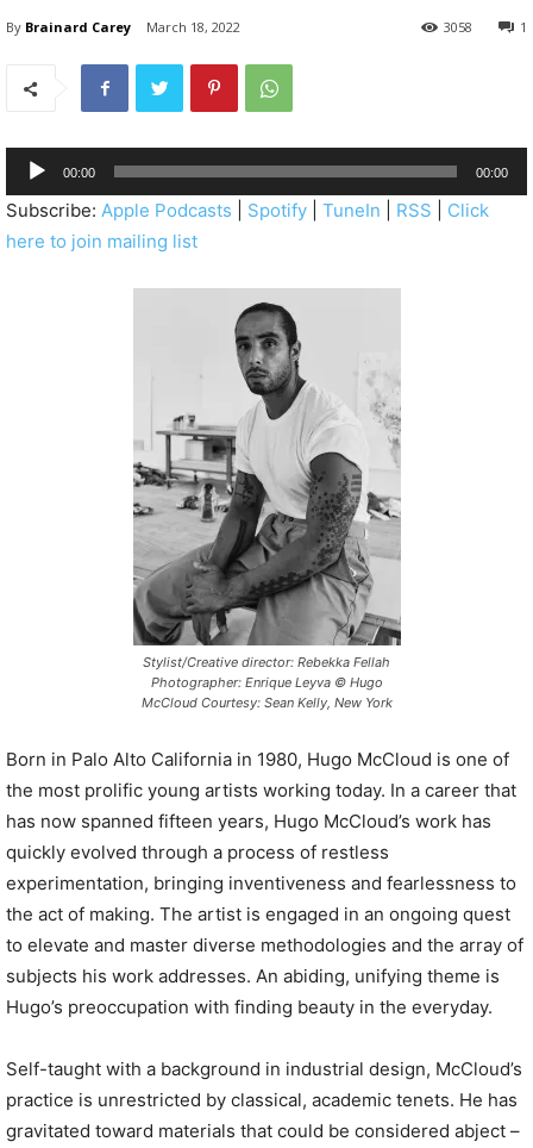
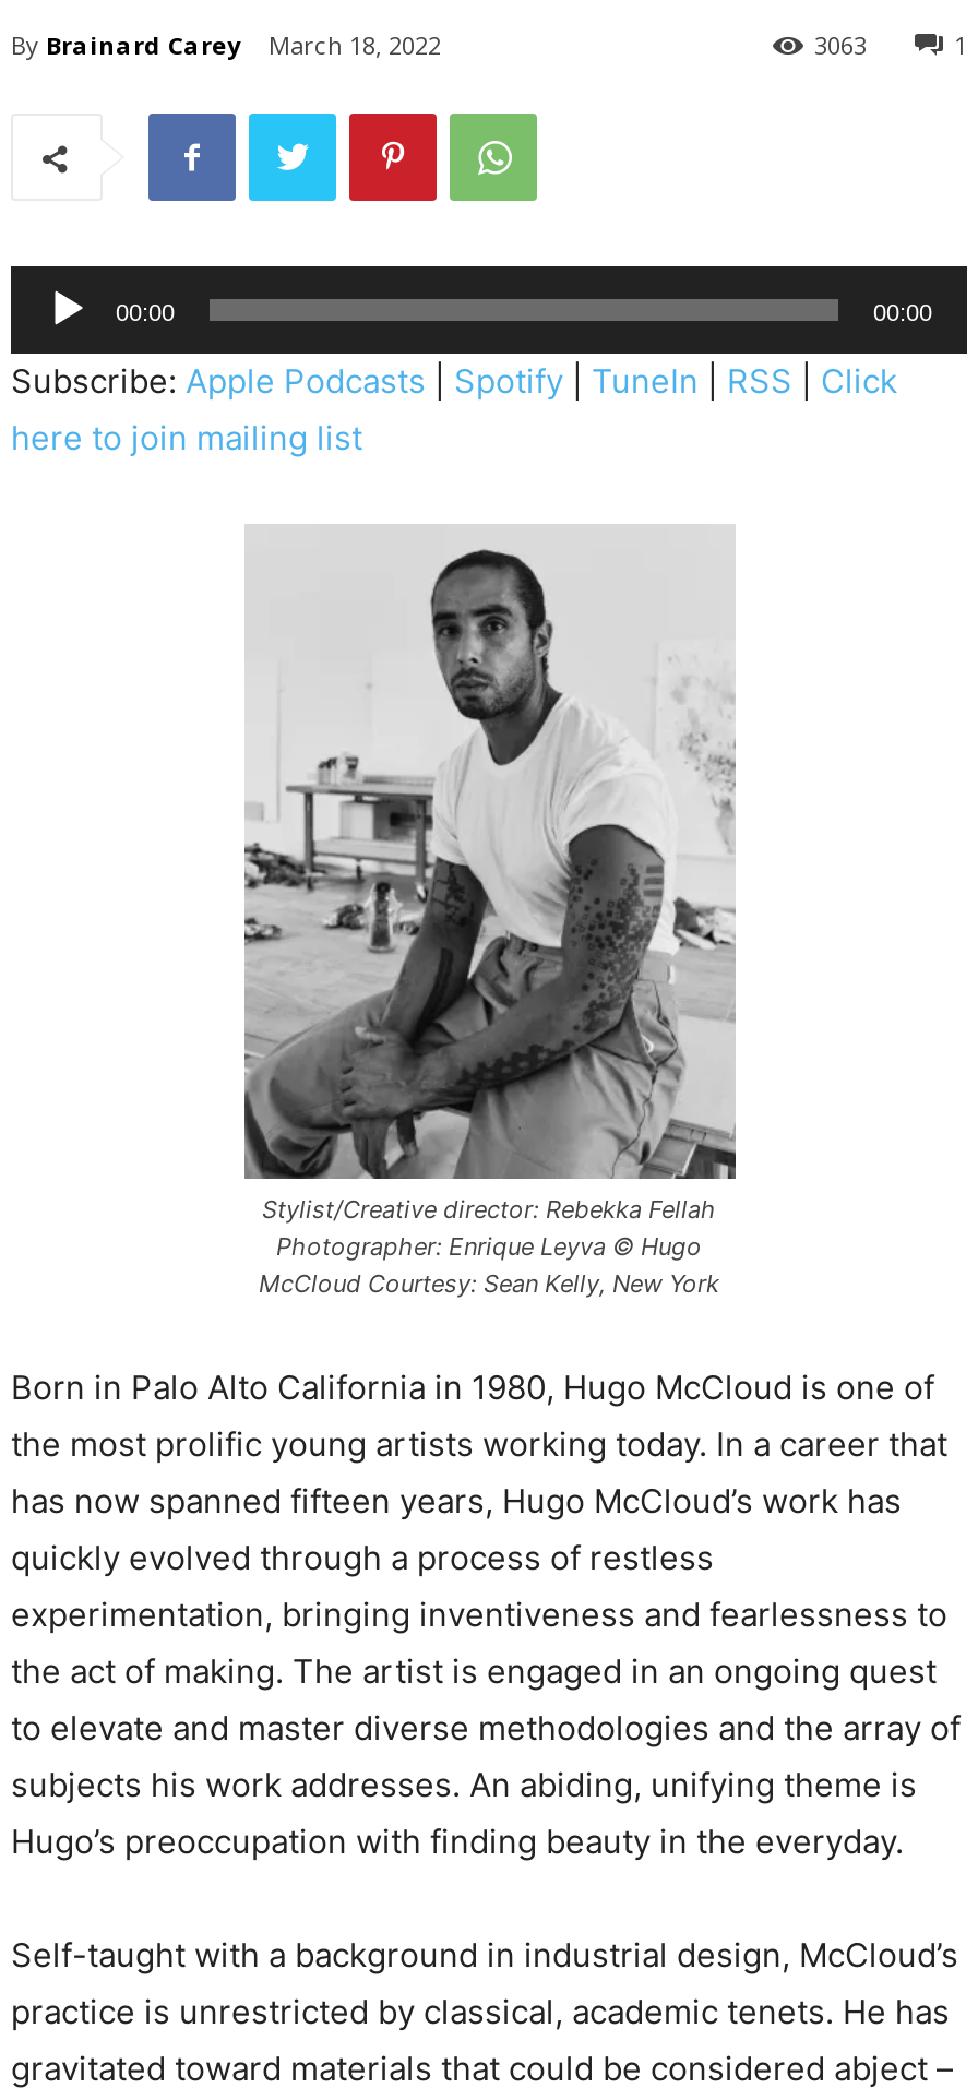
- 3058
+ 3063
